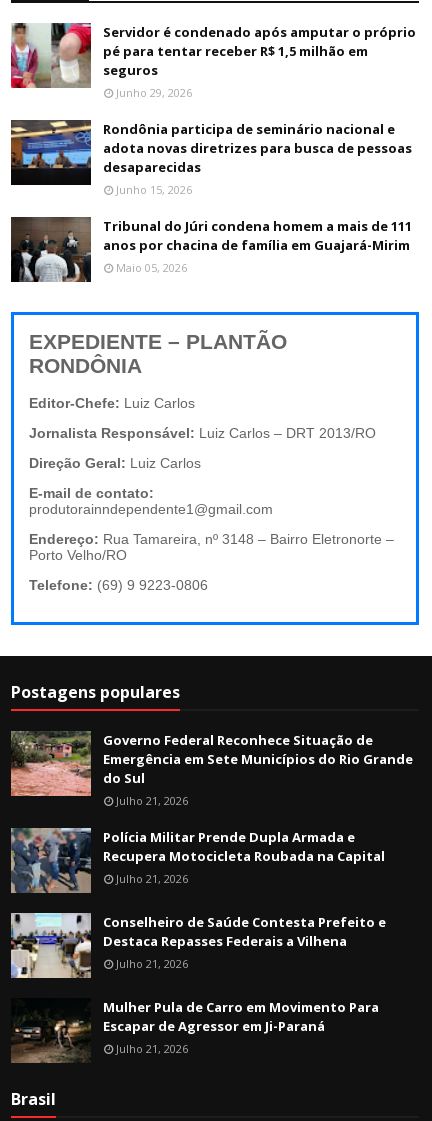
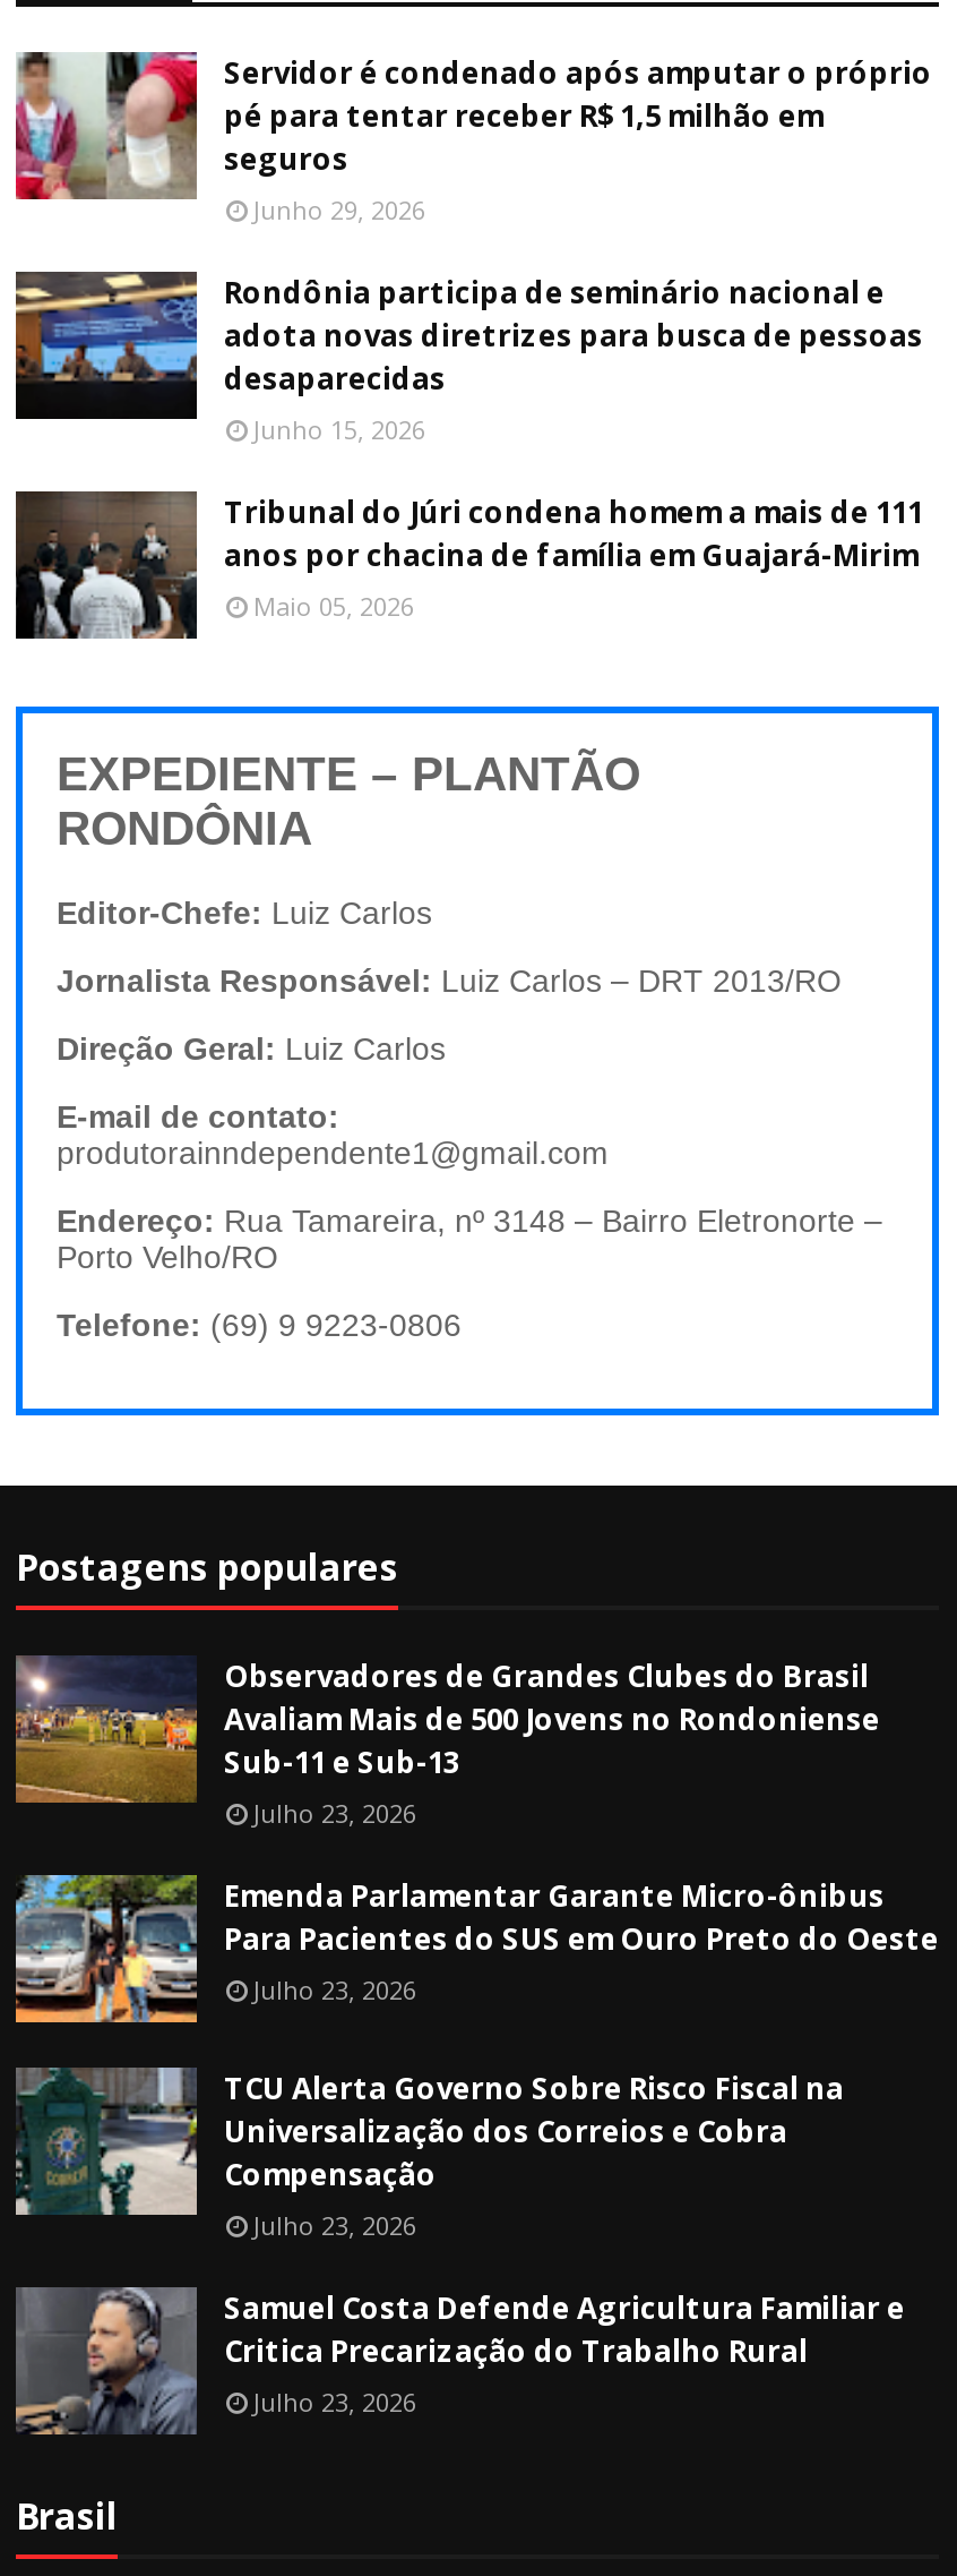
- [image]
- Governo Federal Reconhece Situação de
- Emergência em Sete Municípios do Rio Grande
- do Sul
- Julho 21, 2026
+ [image]
+ Observadores de Grandes Clubes do Brasil
+ Avaliam Mais de 500 Jovens no Rondoniense
+ Sub-11 e Sub-13
+ Julho 23, 2026

- [image]
- Polícia Militar Prende Dupla Armada e
- Recupera Motocicleta Roubada na Capital
- Julho 21, 2026
+ [image]
+ Emenda Parlamentar Garante Micro-ônibus
+ Para Pacientes do SUS em Ouro Preto do Oeste
+ Julho 23, 2026

- [image]
- Conselheiro de Saúde Contesta Prefeito e
- Destaca Repasses Federais a Vilhena
- Julho 21, 2026
+ [image]
+ TCU Alerta Governo Sobre Risco Fiscal na
+ Universalização dos Correios e Cobra
+ Compensação
+ Julho 23, 2026

- [image]
- Mulher Pula de Carro em Movimento Para
- Escapar de Agressor em Ji-Paraná
- Julho 21, 2026
+ [image]
+ Samuel Costa Defende Agricultura Familiar e
+ Critica Precarização do Trabalho Rural
+ Julho 23, 2026
